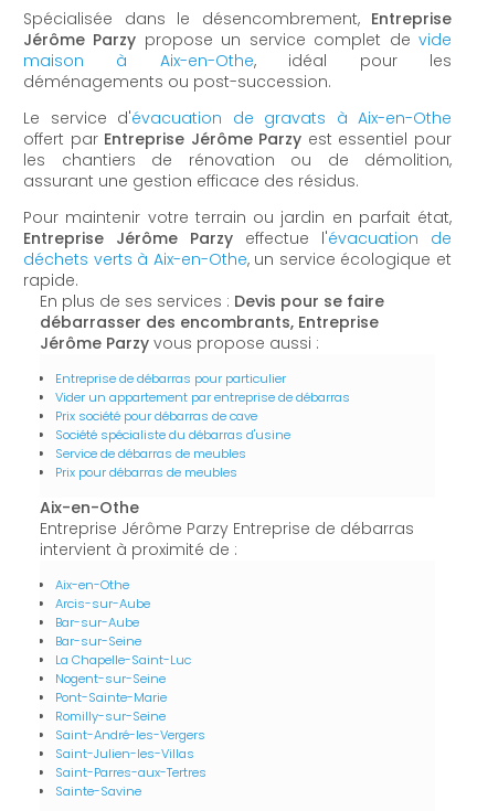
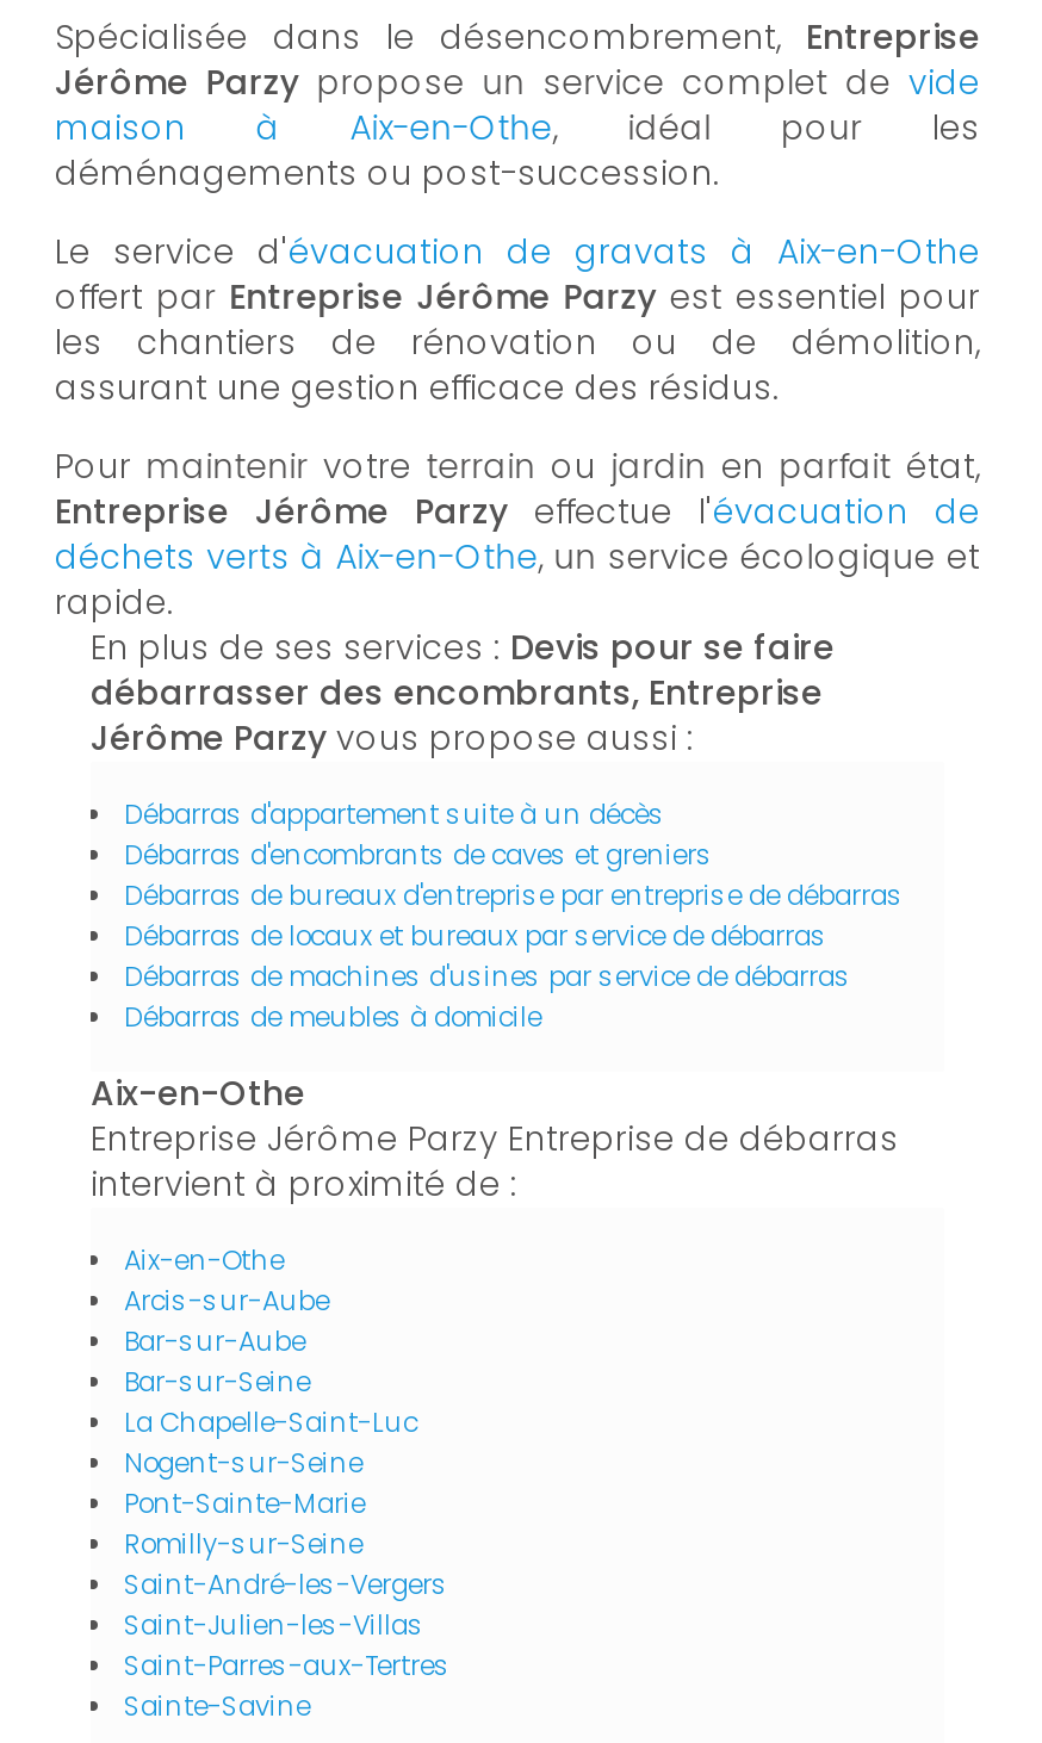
- Entreprise de débarras pour particulier
- Vider un appartement par entreprise de débarras
- Prix société pour débarras de cave
- Société spécialiste du débarras d'usine
- Service de débarras de meubles
- Prix pour débarras de meubles
+ Débarras d'appartement suite à un décès
+ Débarras d'encombrants de caves et greniers
+ Débarras de bureaux d'entreprise par entreprise de débarras
+ Débarras de locaux et bureaux par service de débarras
+ Débarras de machines d'usines par service de débarras
+ Débarras de meubles à domicile
